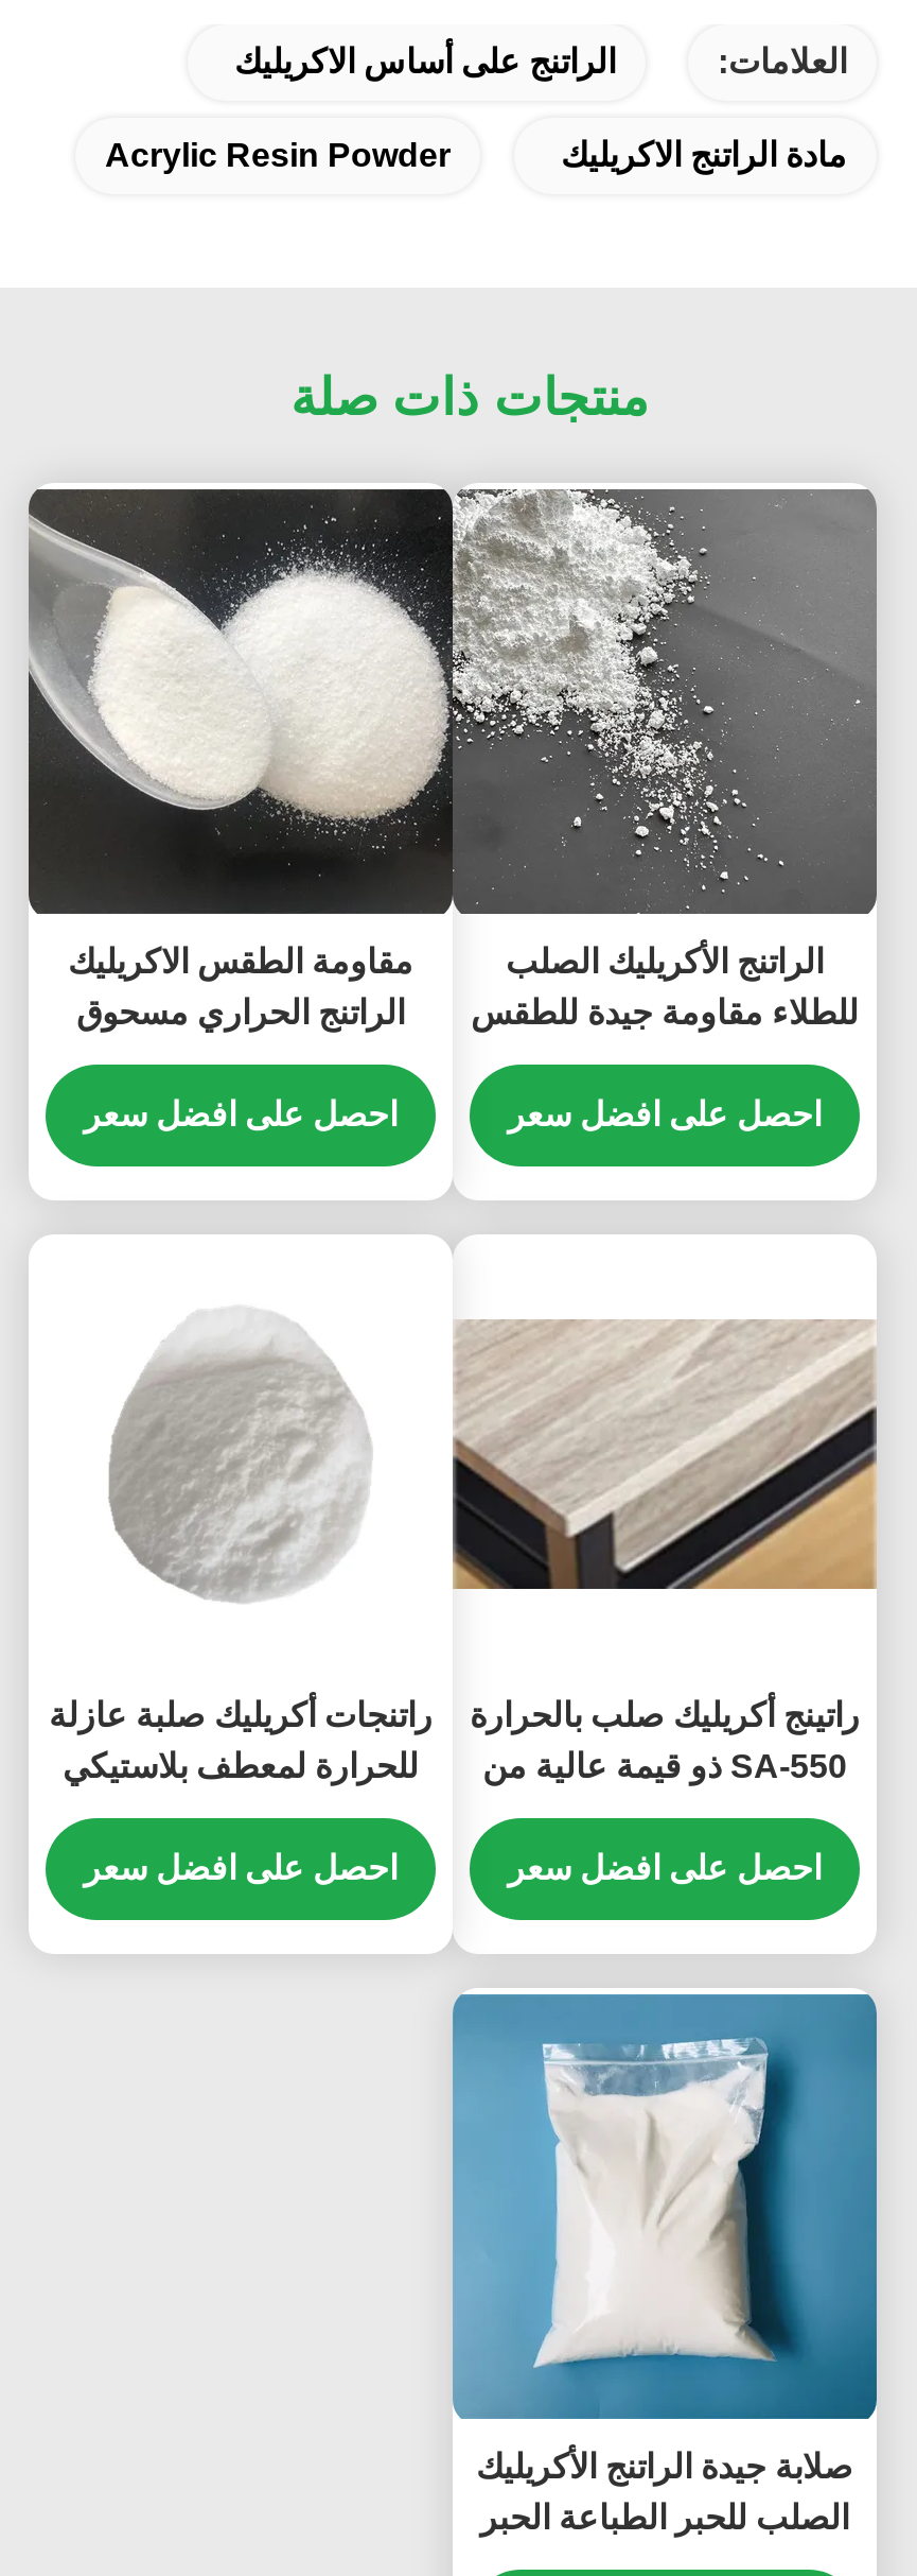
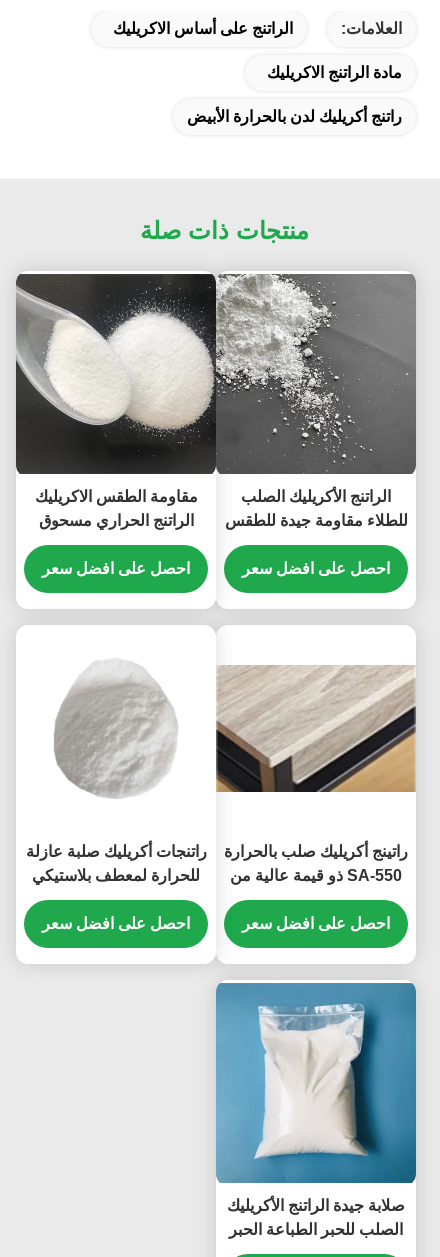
- Acrylic Resin Powder
+ راتنج أكريليك لدن بالحرارة الأبيض
